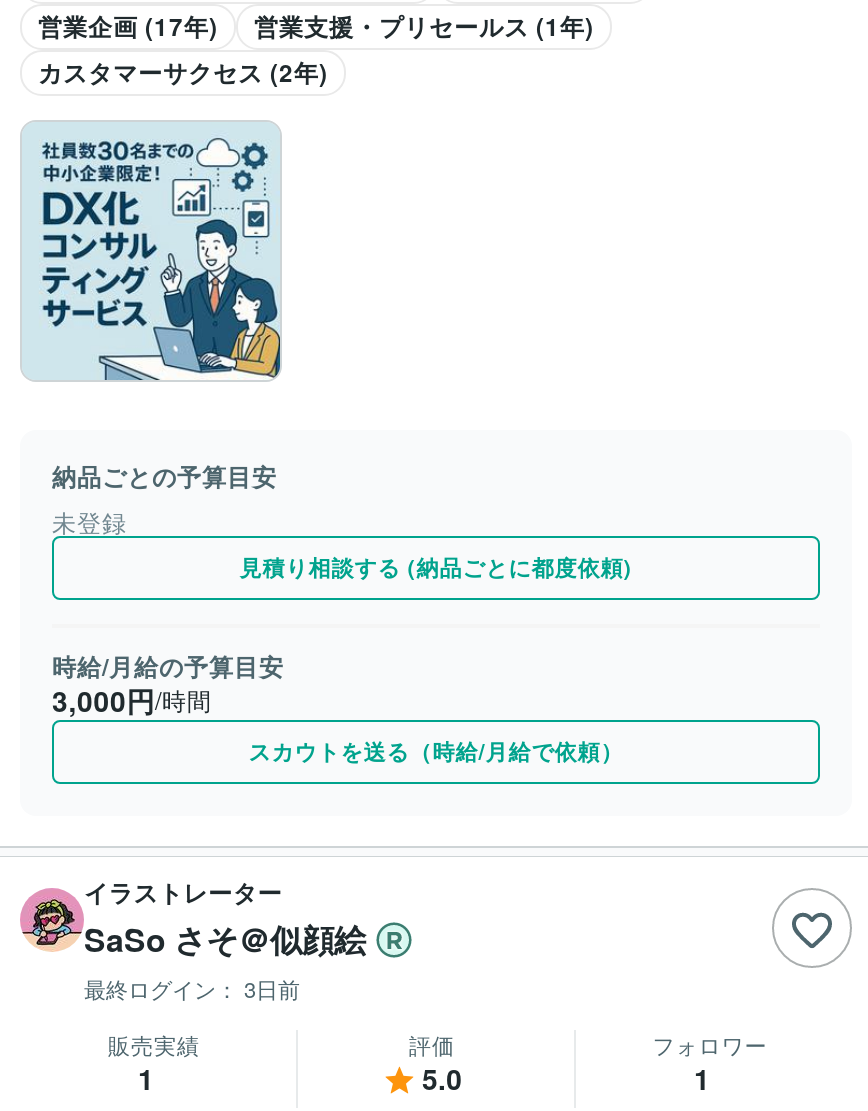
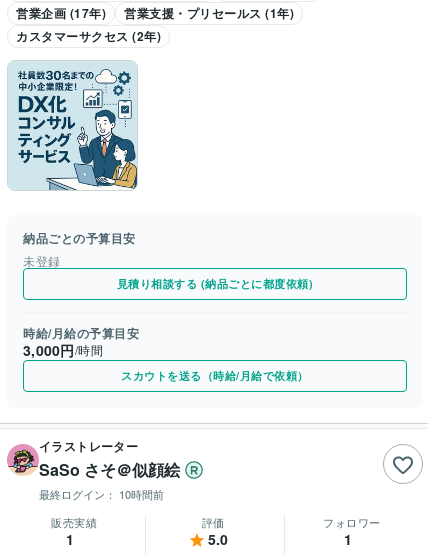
- 最終ログイン： 3日前
+ 最終ログイン： 10時間前
